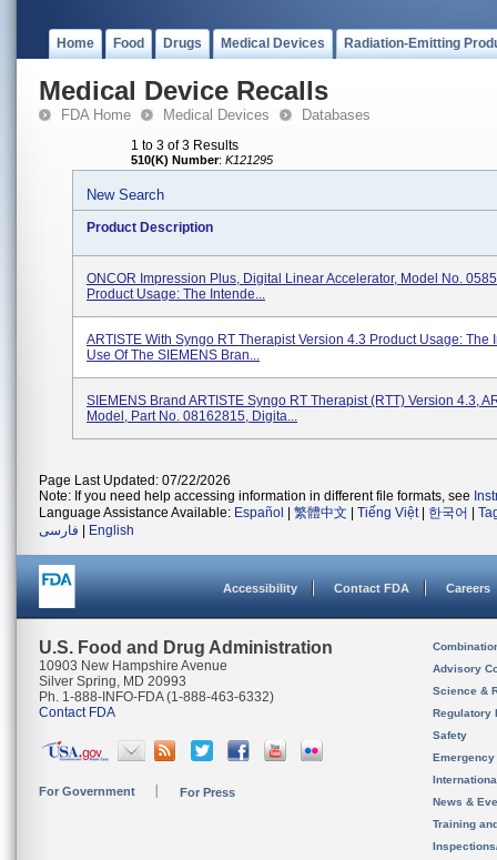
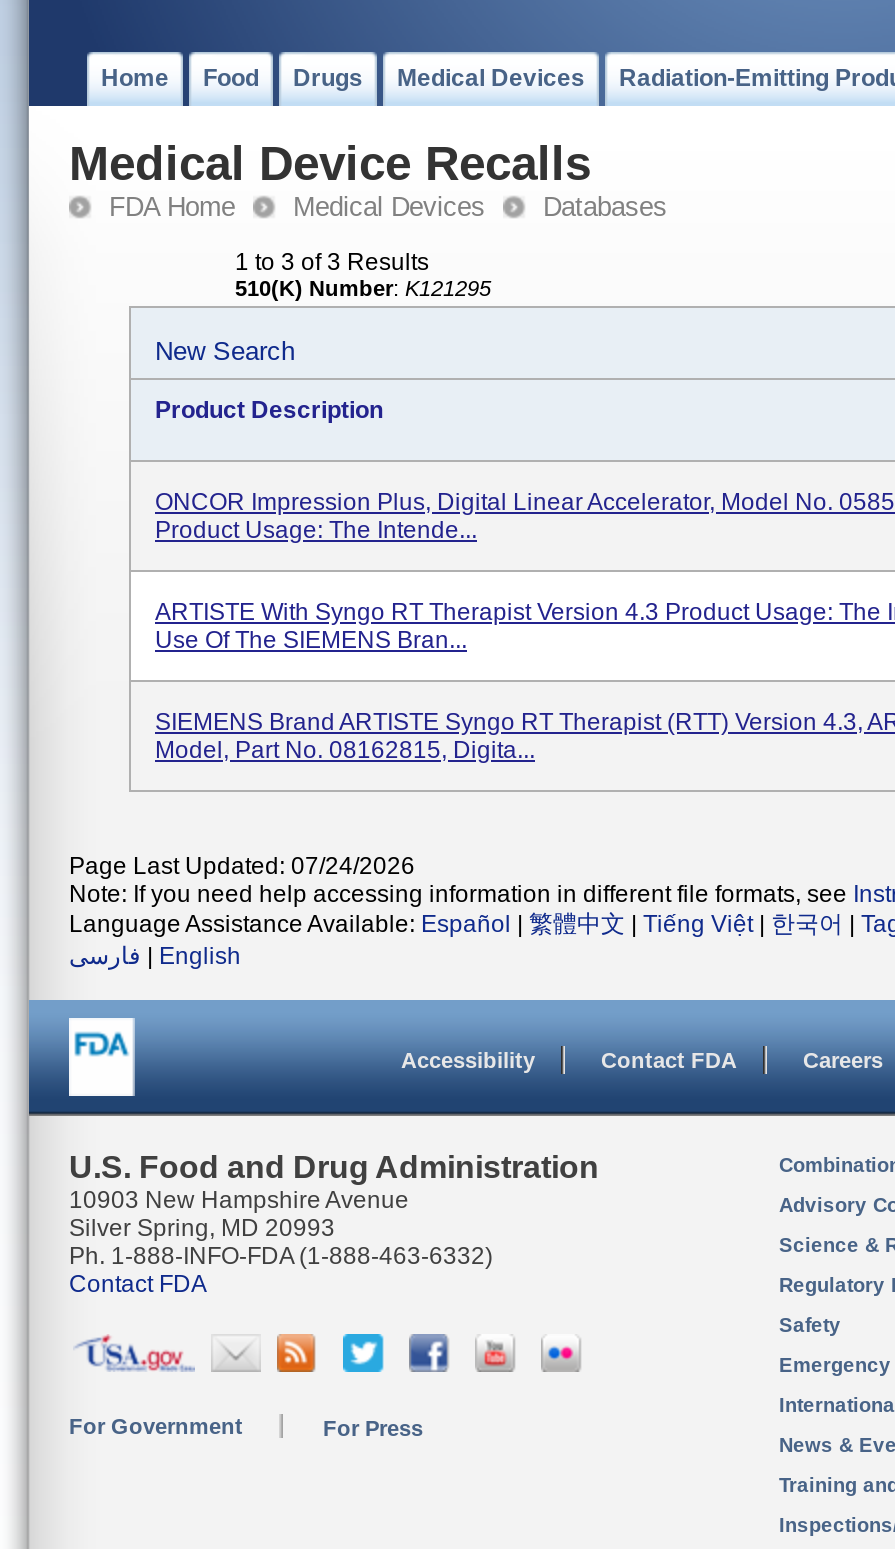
- Page Last Updated: 07/22/2026
+ Page Last Updated: 07/24/2026
